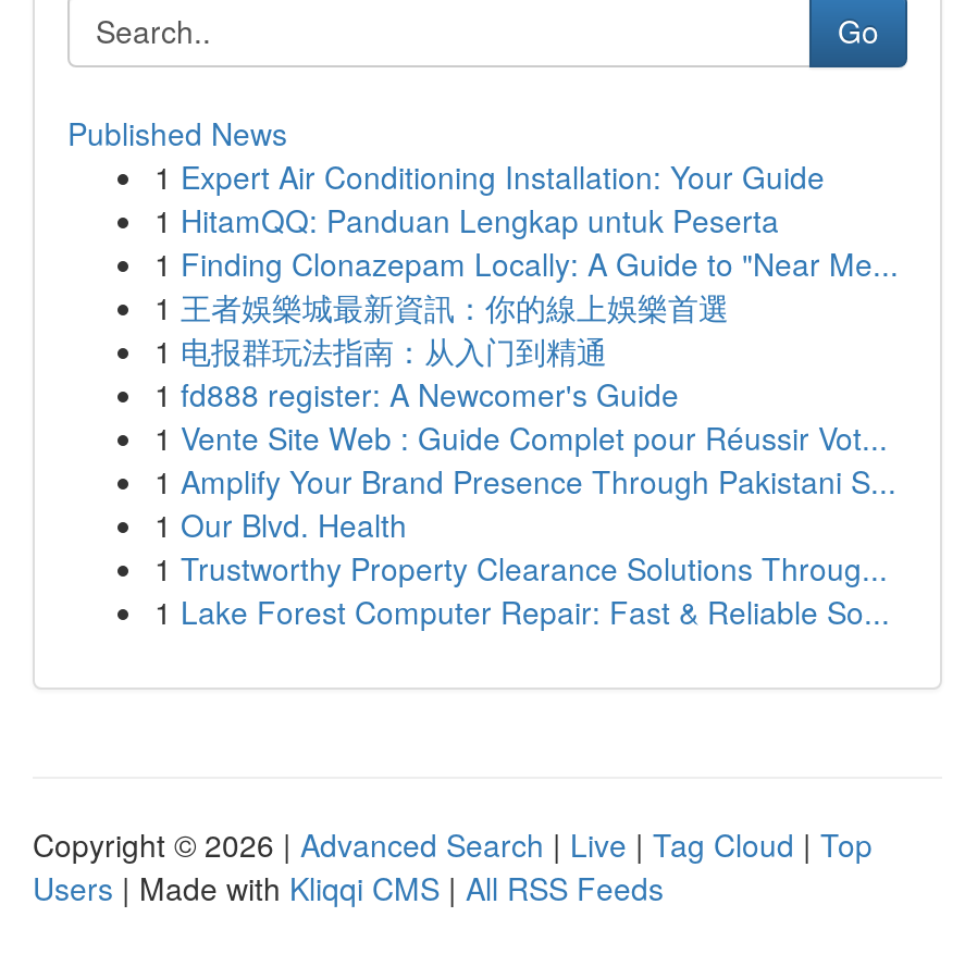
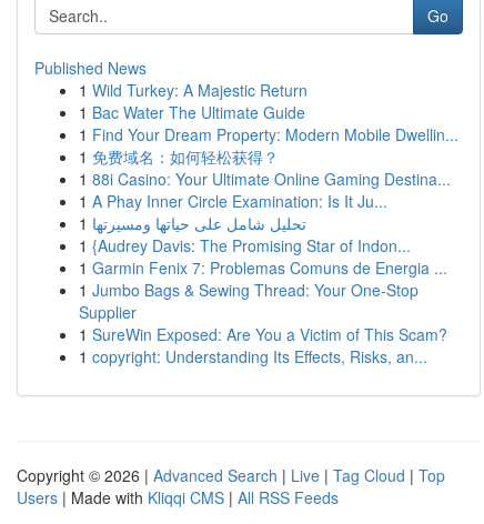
- 1 Expert Air Conditioning Installation: Your Guide
- 1 HitamQQ: Panduan Lengkap untuk Peserta
- 1 Finding Clonazepam Locally: A Guide to "Near Me...
- 1 王者娛樂城最新資訊：你的線上娛樂首選
- 1 电报群玩法指南：从入门到精通
- 1 fd888 register: A Newcomer's Guide
- 1 Vente Site Web : Guide Complet pour Réussir Vot...
- 1 Amplify Your Brand Presence Through Pakistani S...
- 1 Our Blvd. Health
- 1 Trustworthy Property Clearance Solutions Throug...
- 1 Lake Forest Computer Repair: Fast & Reliable So...
+ 1 Wild Turkey: A Majestic Return
+ 1 Bac Water The Ultimate Guide
+ 1 Find Your Dream Property: Modern Mobile Dwellin...
+ 1 免费域名：如何轻松获得？
+ 1 88i Casino: Your Ultimate Online Gaming Destina...
+ 1 A Phay Inner Circle Examination: Is It Ju...
+ 1 تحليل شامل على حياتها ومسيرتها
+ 1 {Audrey Davis: The Promising Star of Indon...
+ 1 Garmin Fenix 7: Problemas Comuns de Energia ...
+ 1 Jumbo Bags & Sewing Thread: Your One-Stop
+ Supplier
+ 1 SureWin Exposed: Are You a Victim of This Scam?
+ 1 copyright: Understanding Its Effects, Risks, an...
